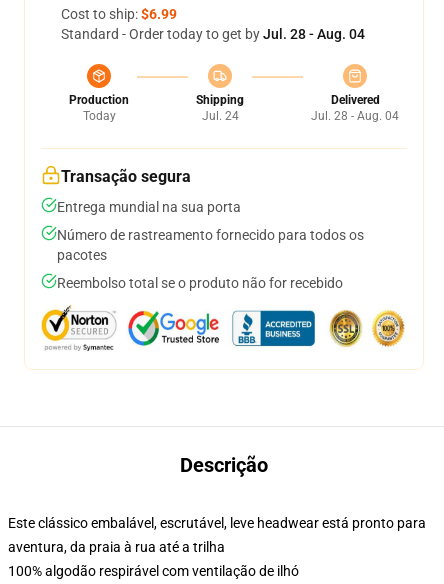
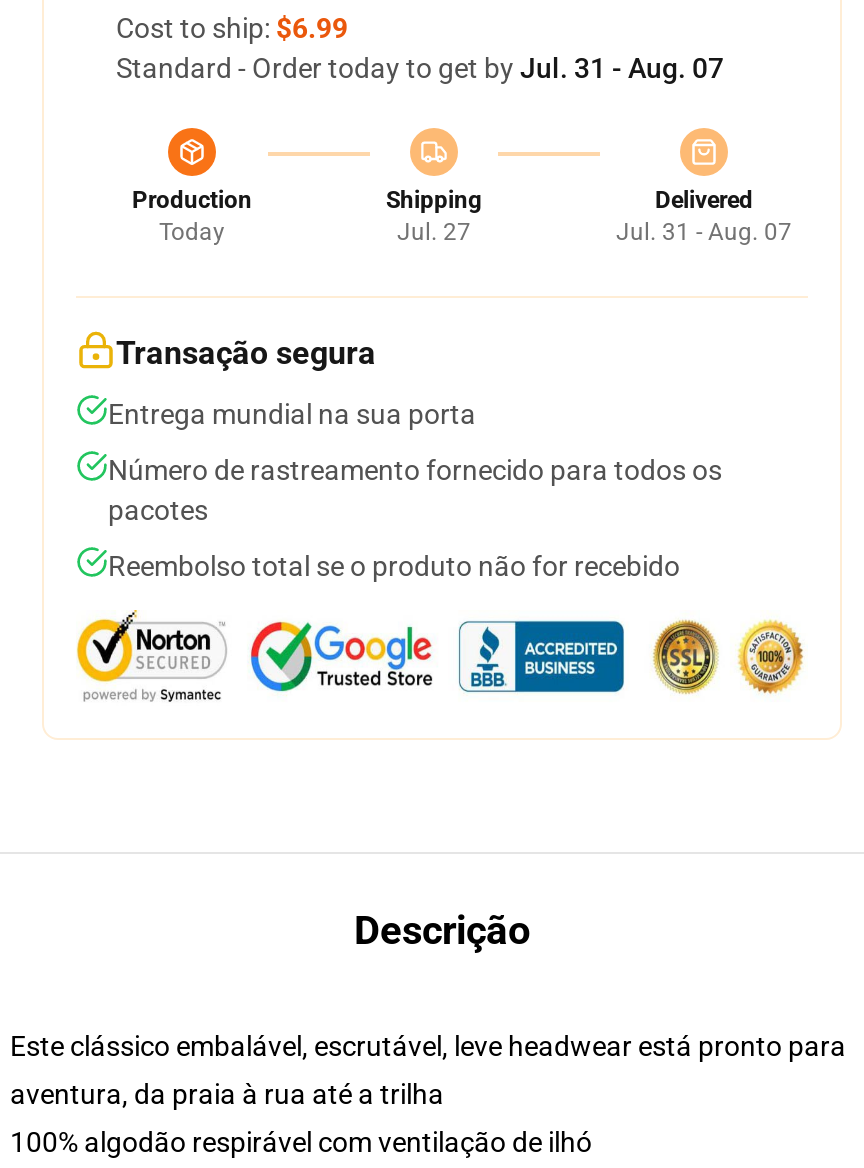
- Standard - Order today to get by Jul. 28 - Aug. 04
+ Standard - Order today to get by Jul. 31 - Aug. 07

- Jul. 24
+ Jul. 27

- Jul. 28 - Aug. 04
+ Jul. 31 - Aug. 07
